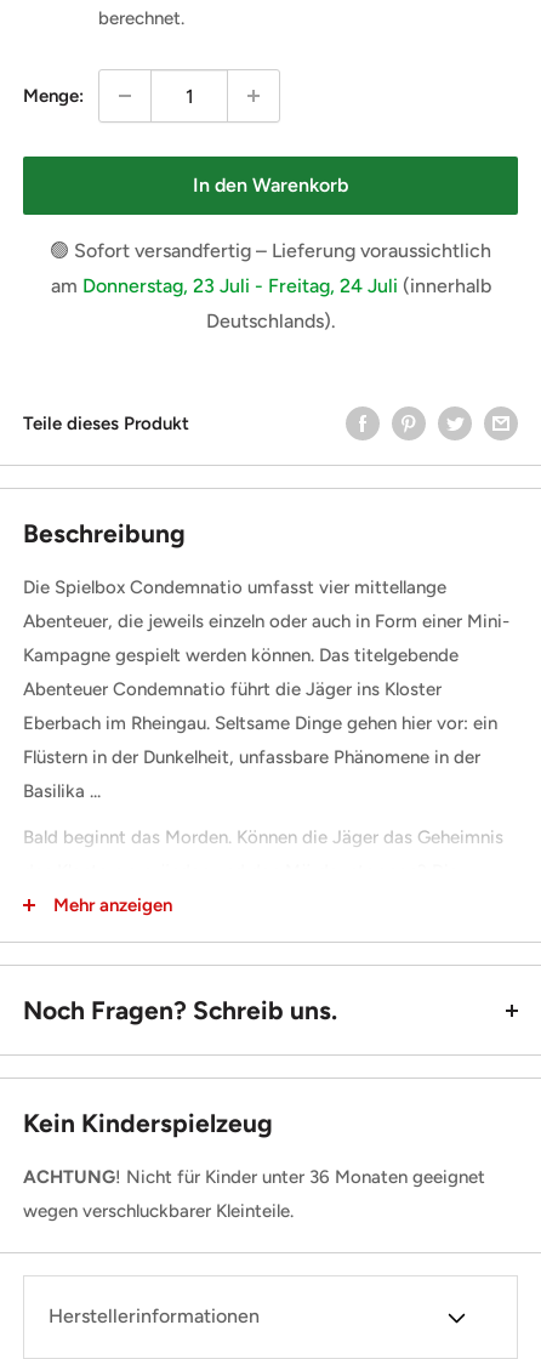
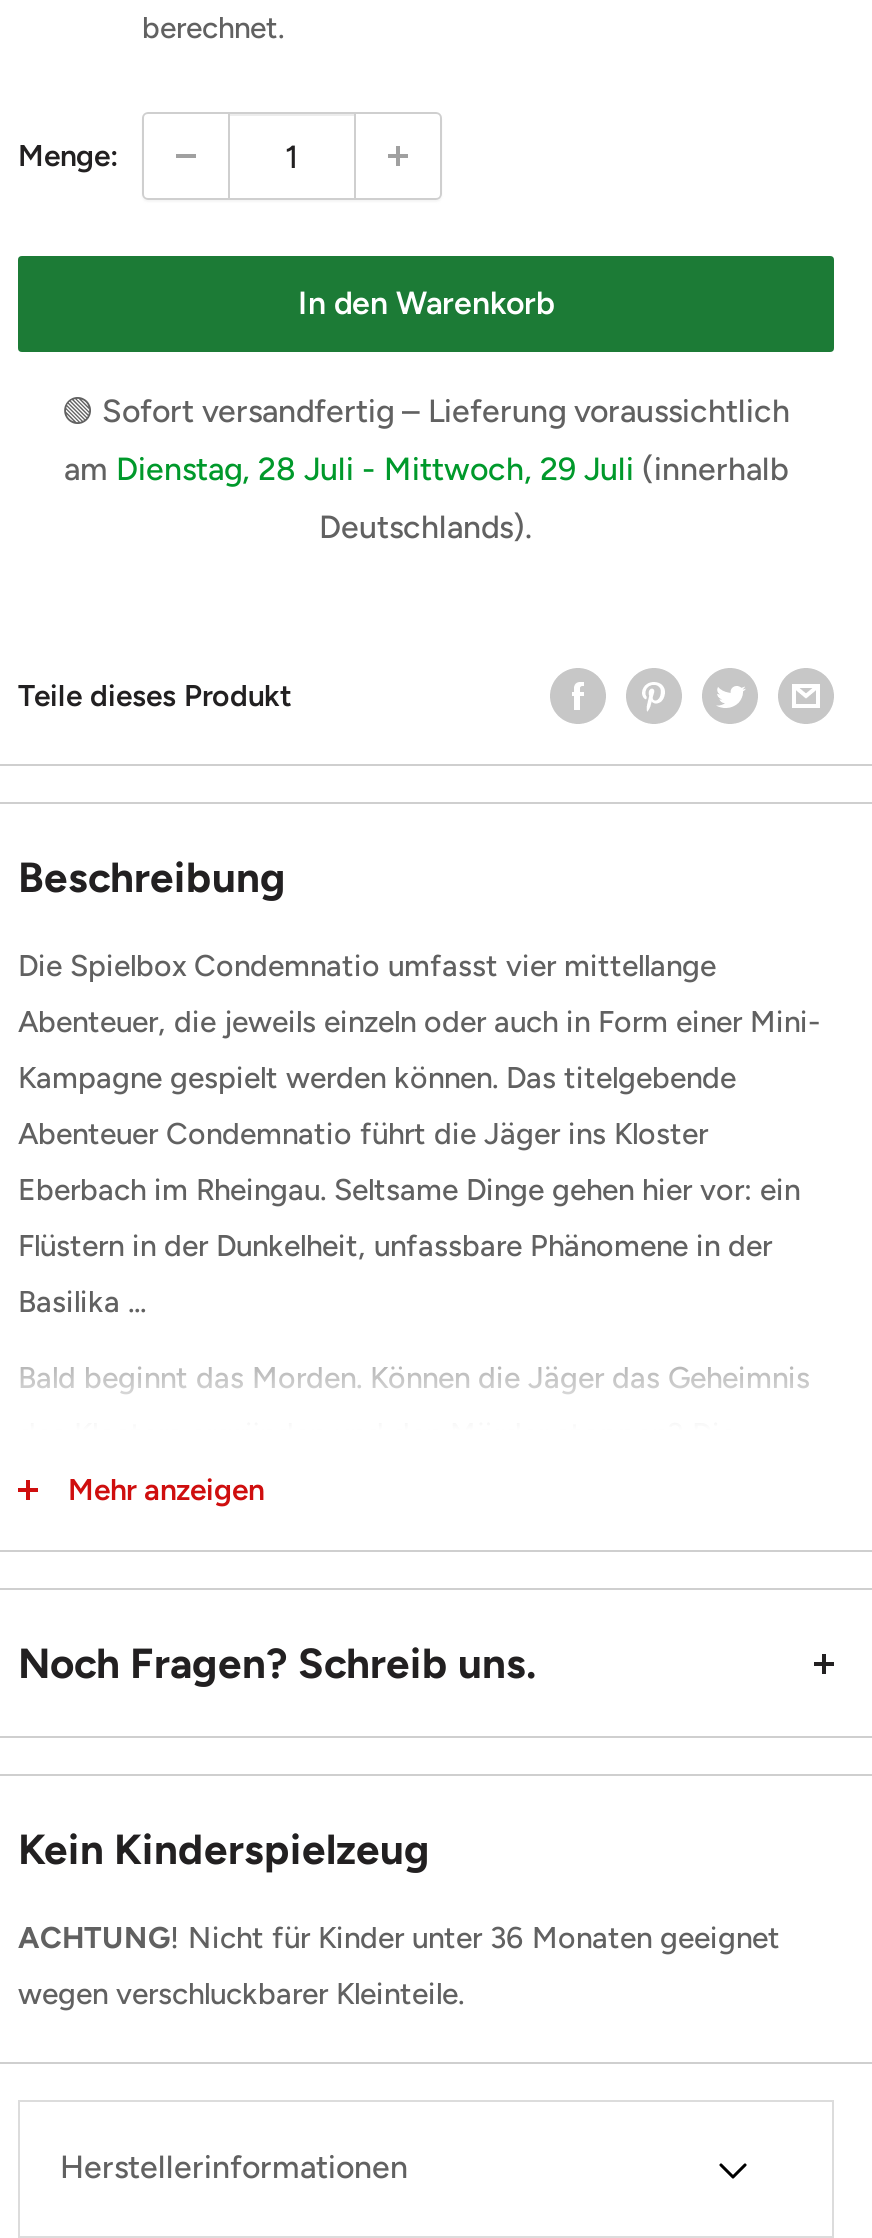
- am Donnerstag, 23 Juli - Freitag, 24 Juli (innerhalb
+ am Dienstag, 28 Juli - Mittwoch, 29 Juli (innerhalb
